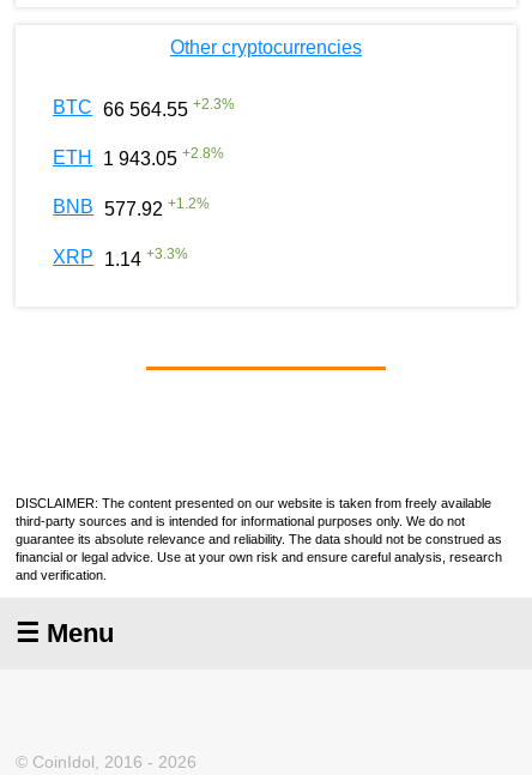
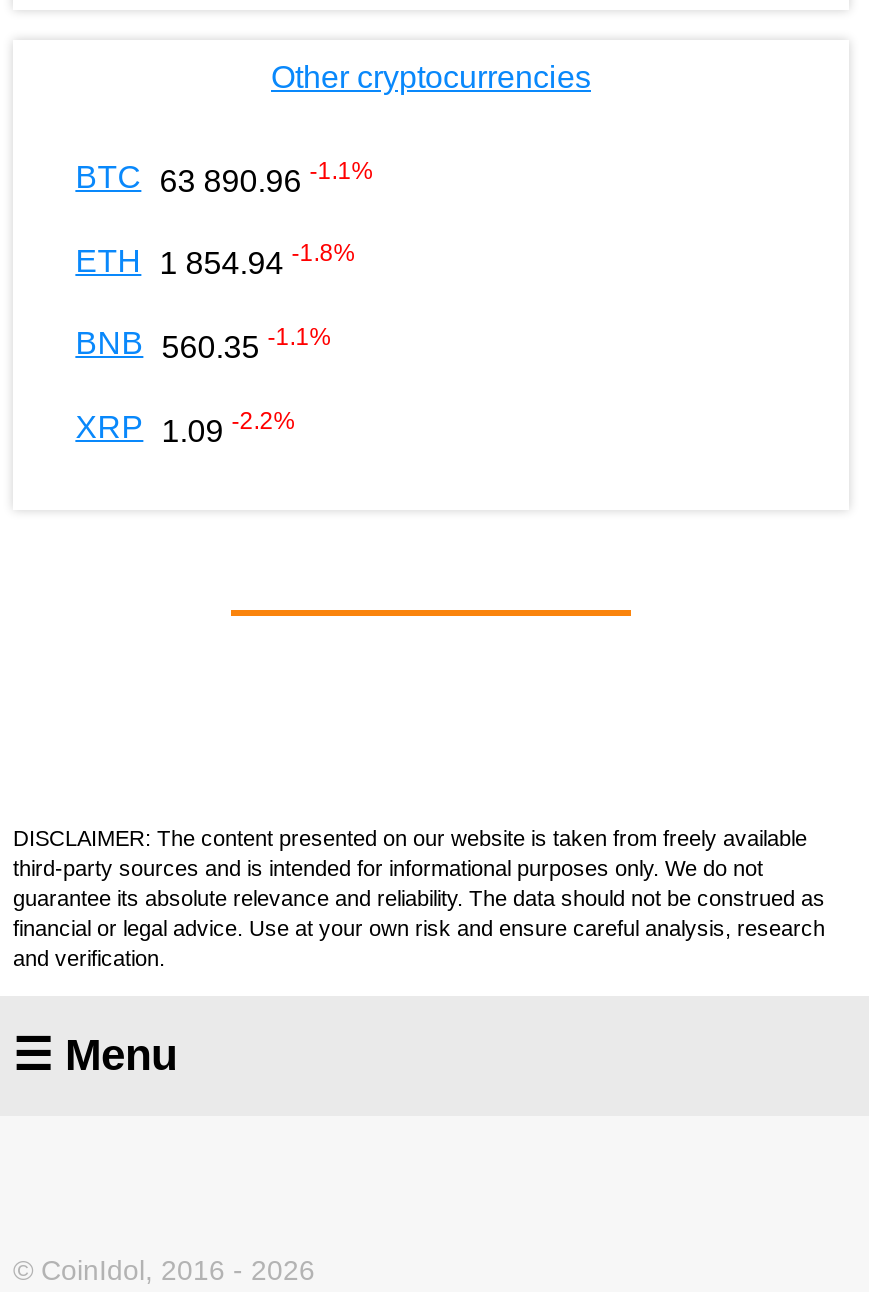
- BTC 66 564.55 +2.3%
+ BTC 63 890.96 -1.1%

- ETH 1 943.05 +2.8%
+ ETH 1 854.94 -1.8%

- BNB 577.92 +1.2%
+ BNB 560.35 -1.1%

- XRP 1.14 +3.3%
+ XRP 1.09 -2.2%
